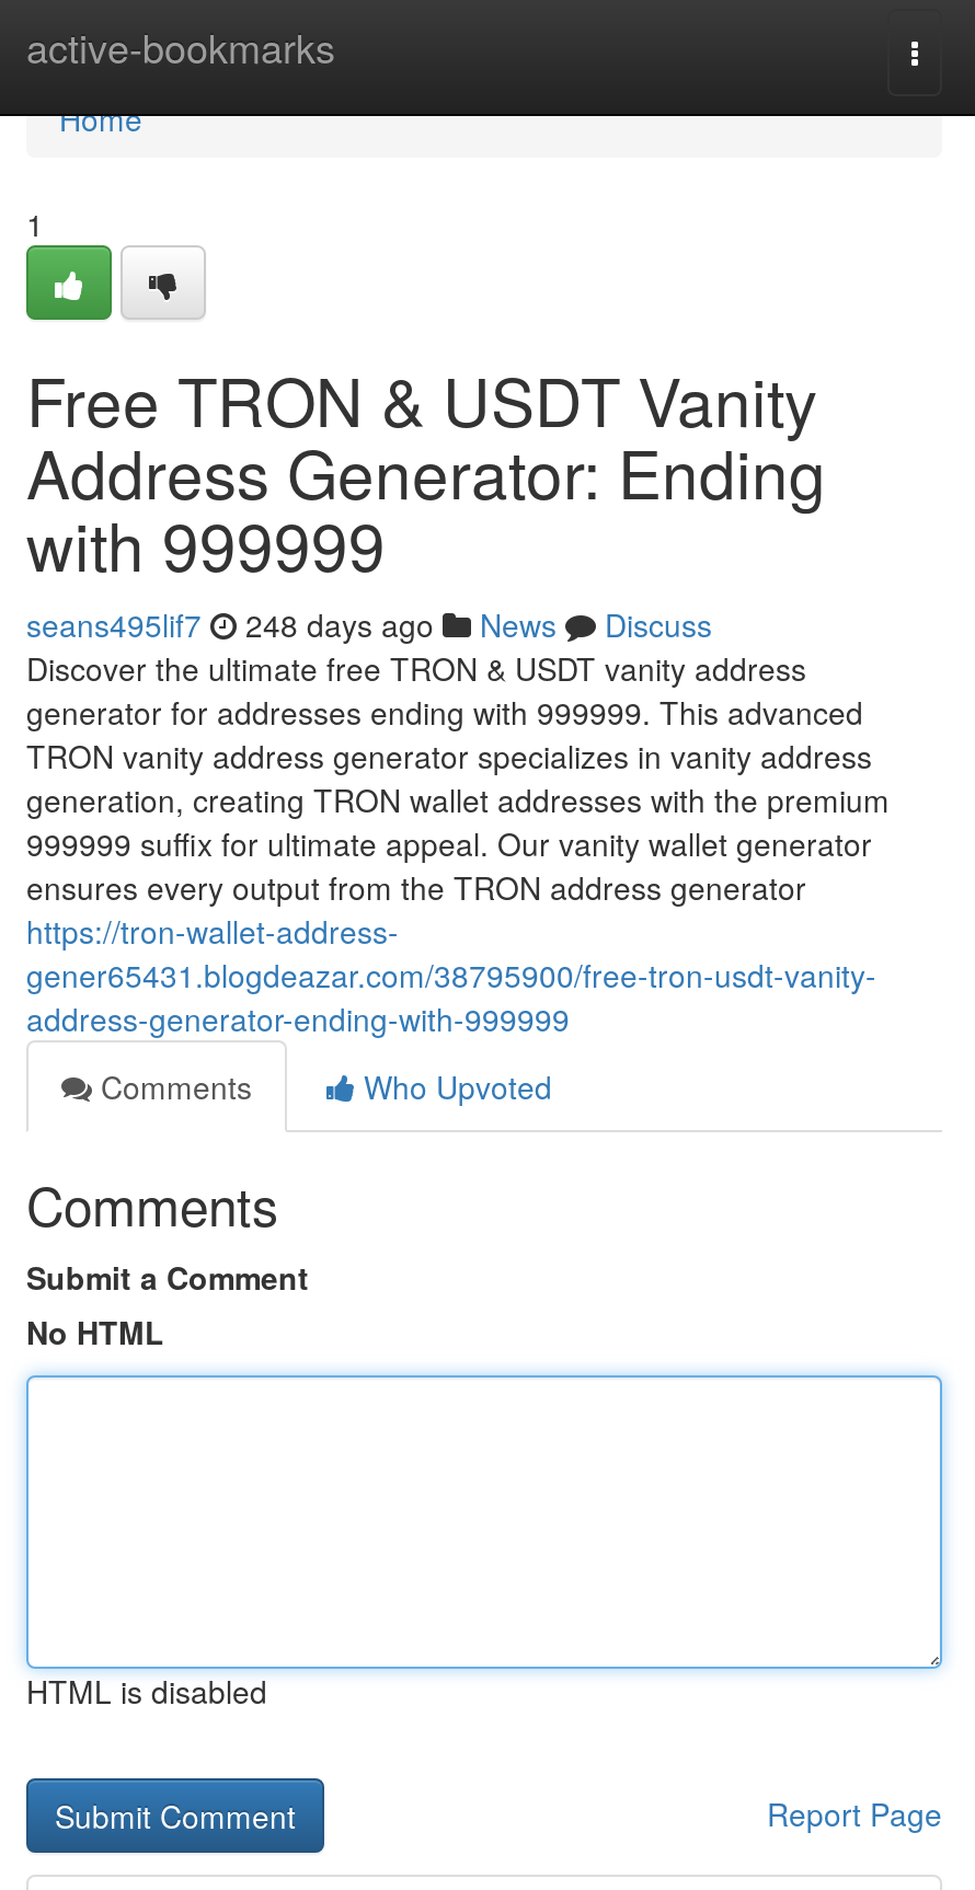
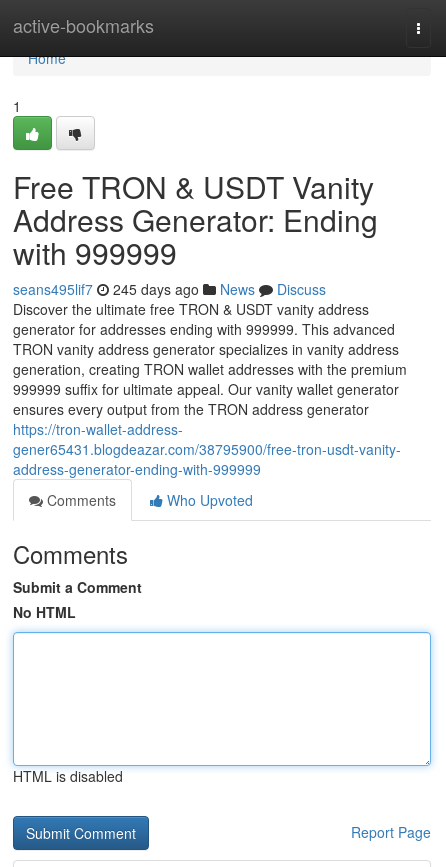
- seans495lif7 248 days ago News Discuss
+ seans495lif7 245 days ago News Discuss
